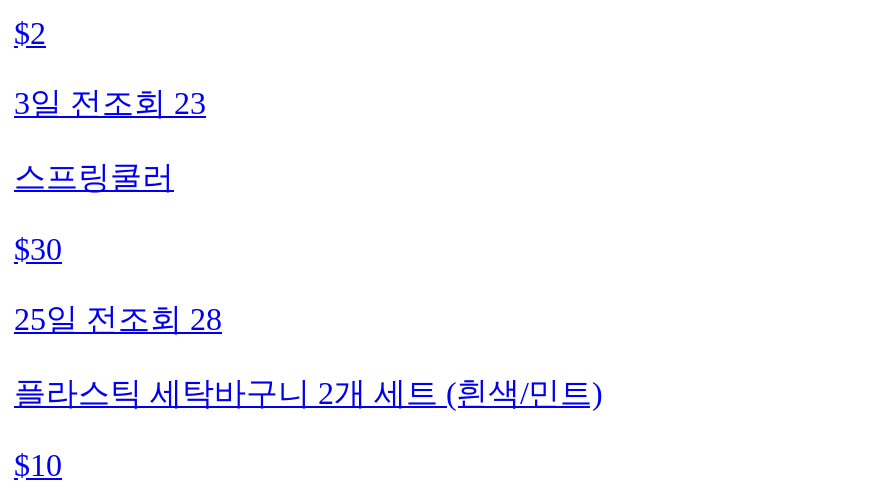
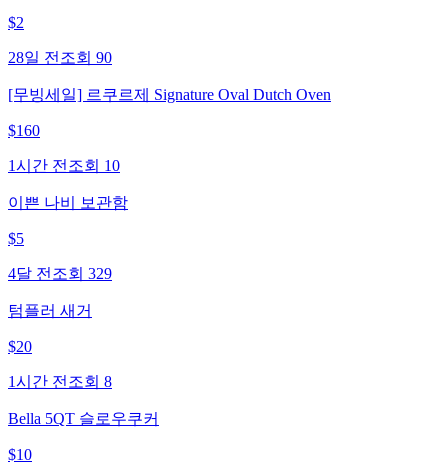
- 3일 전 조회 23
- 스프링쿨러
- $30
- 25일 전 조회 28
- 플라스틱 세탁바구니 2개 세트 (흰색/민트)
+ 28일 전 조회 90
+ [무빙세일] 르쿠르제 Signature Oval Dutch Oven
+ $160
+ 1시간 전 조회 10
+ 이쁜 나비 보관함
+ $5
+ 4달 전 조회 329
+ 텀플러 새거
+ $20
+ 1시간 전 조회 8
+ Bella 5QT 슬로우쿠커
